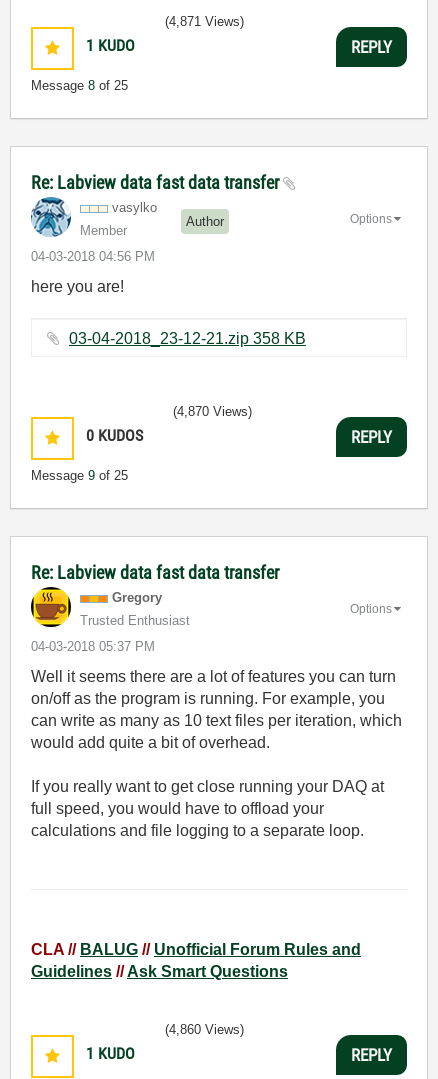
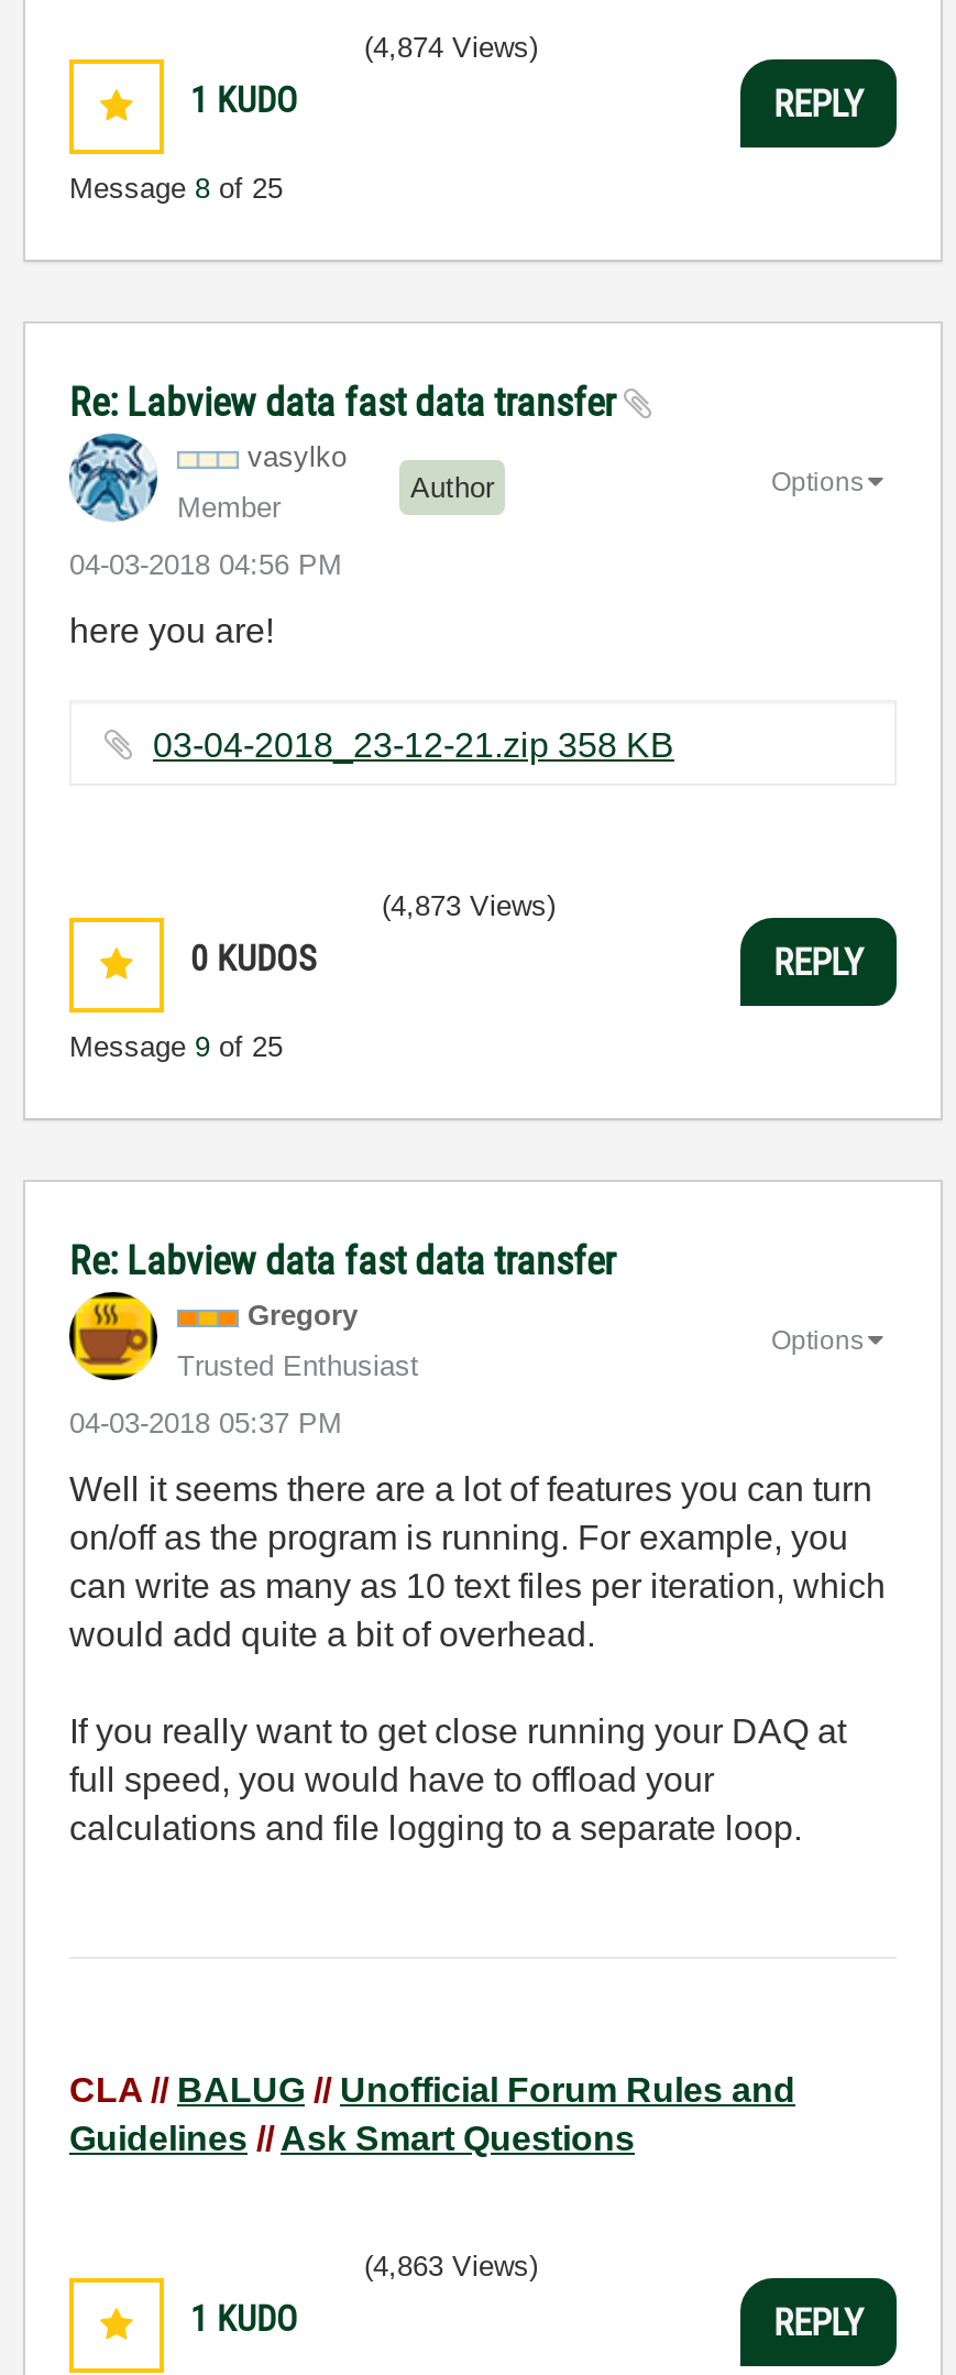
- (4,871 Views)
+ (4,874 Views)

- (4,870 Views)
+ (4,873 Views)

- (4,860 Views)
+ (4,863 Views)
